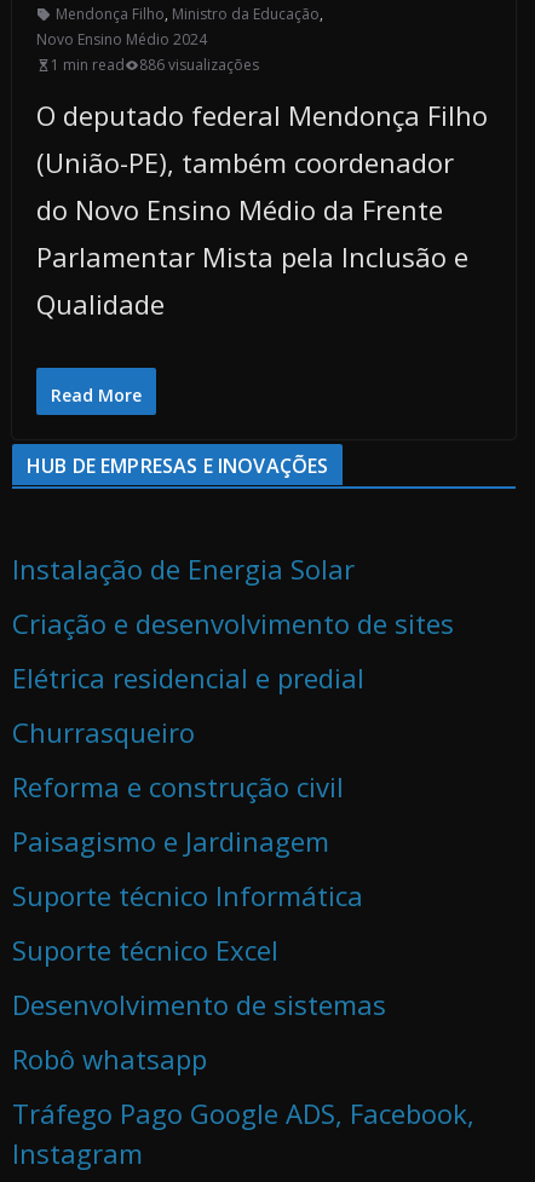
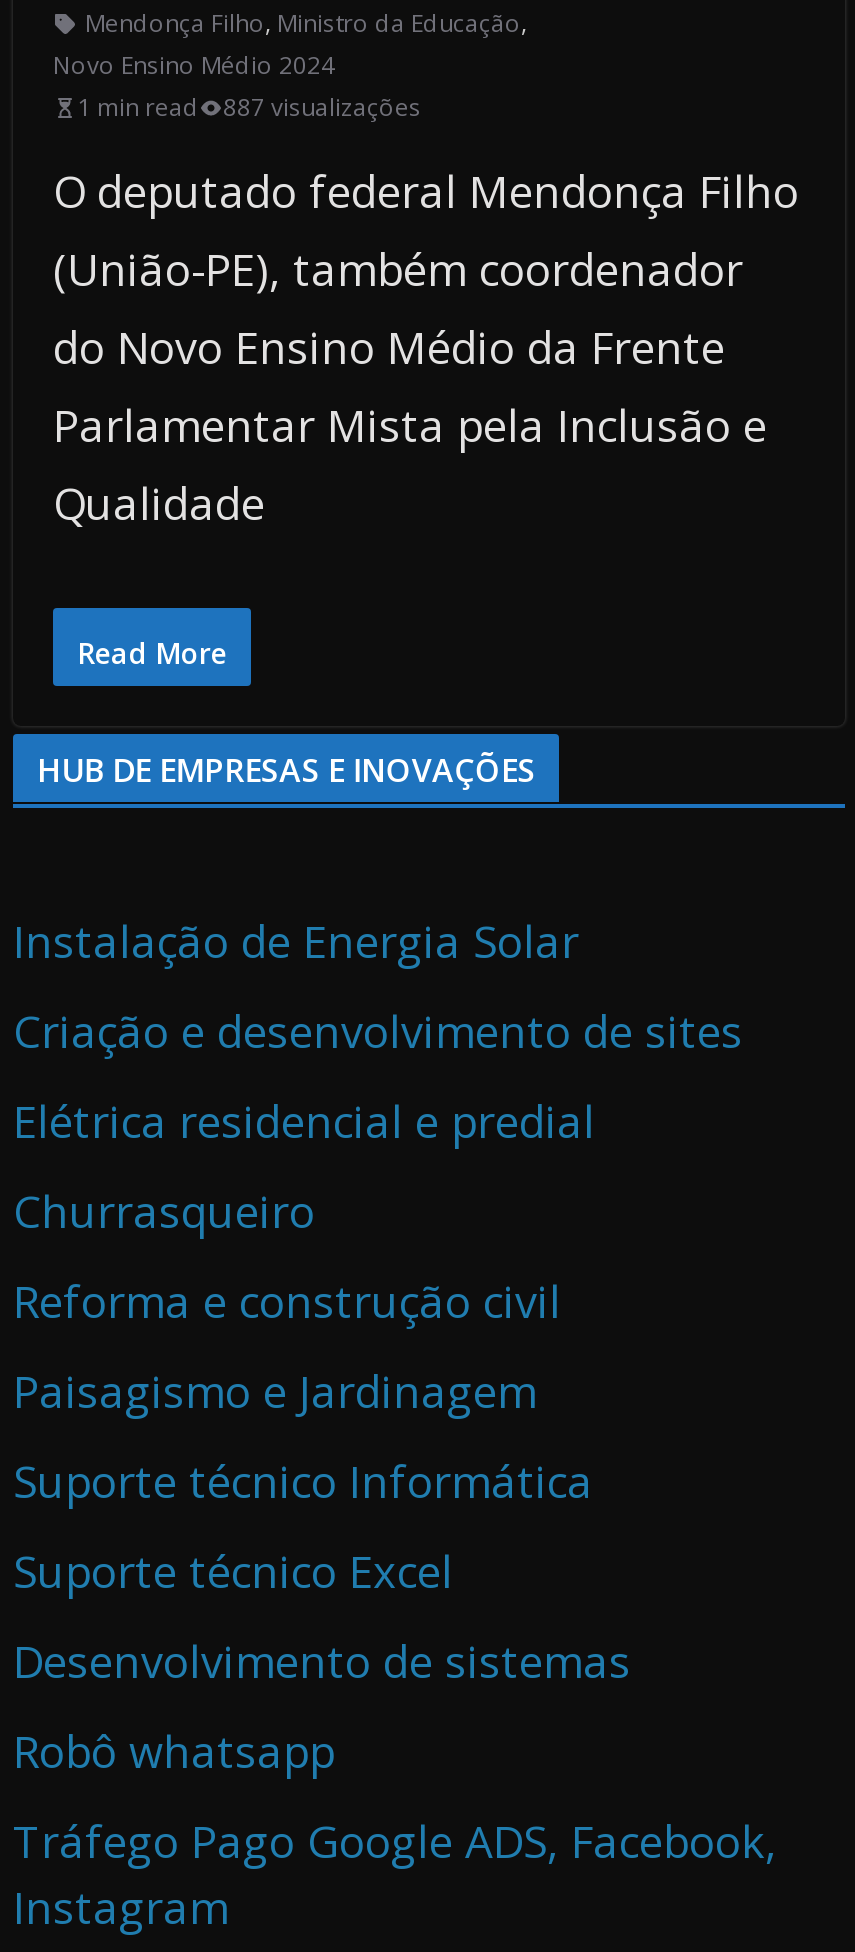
- 886 visualizações
+ 887 visualizações
